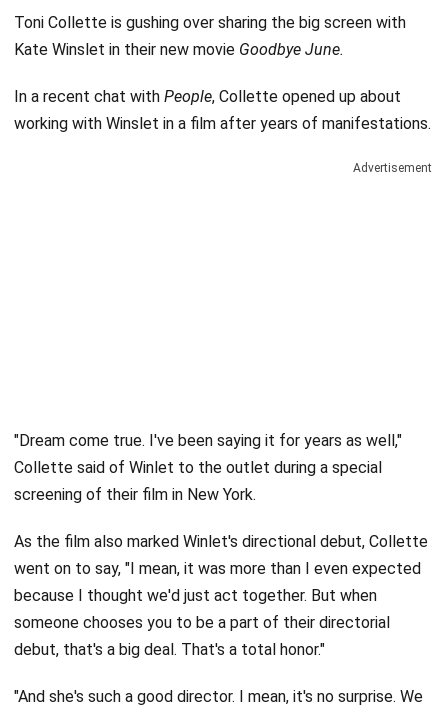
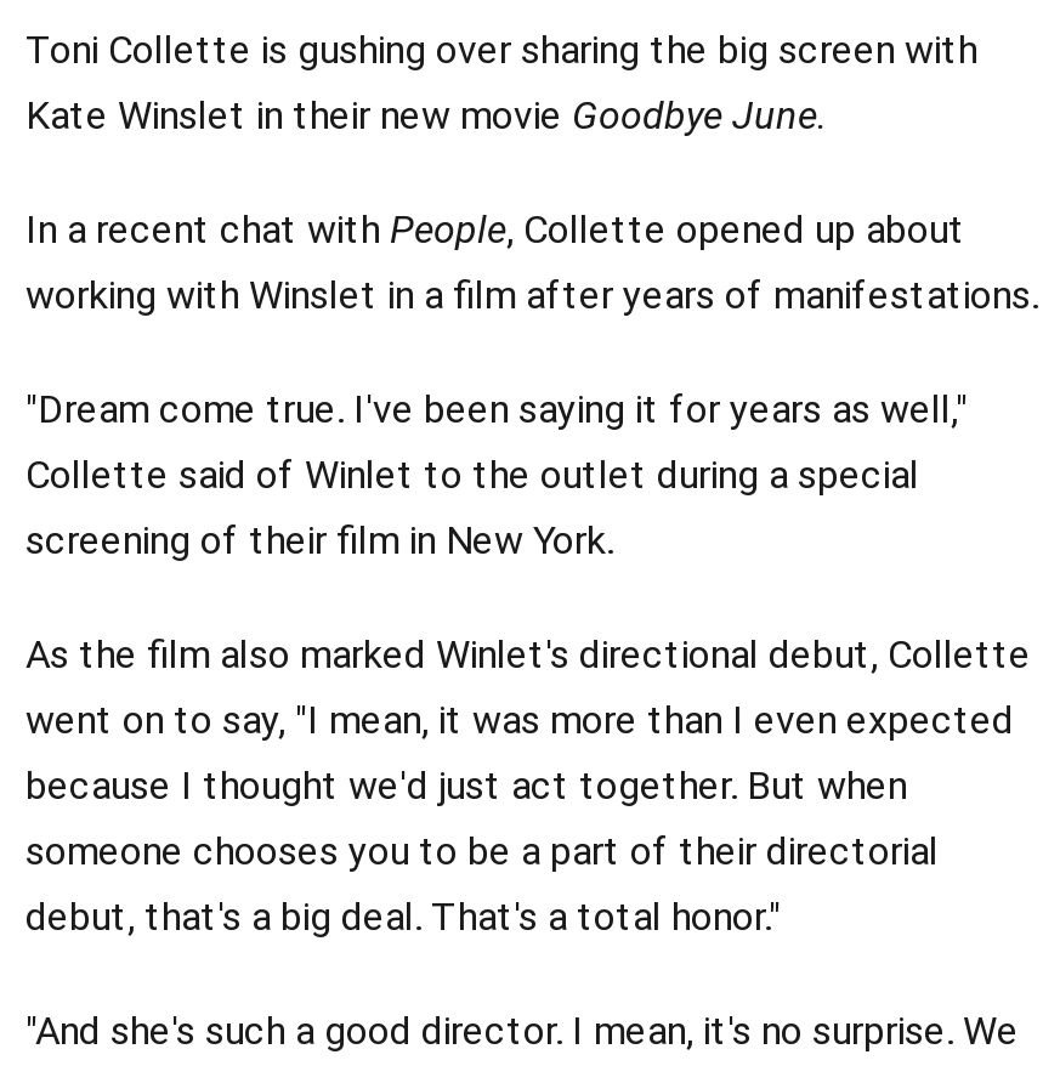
- Advertisement
